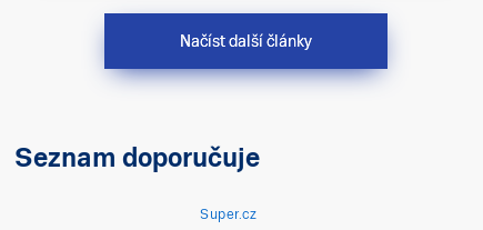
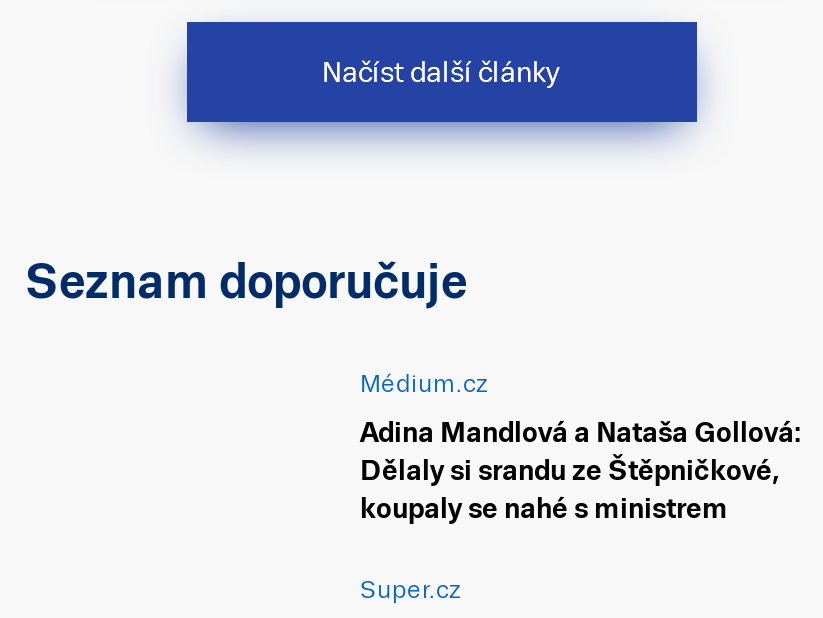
+ Médium.cz
+ Adina Mandlová a Nataša Gollová:
+ Dělaly si srandu ze Štěpničkové,
+ koupaly se nahé s ministrem
